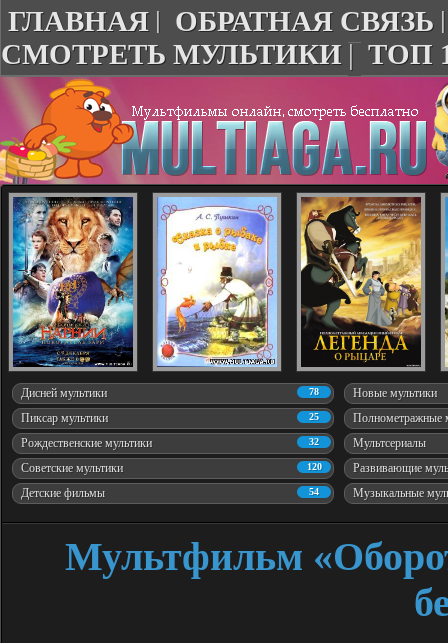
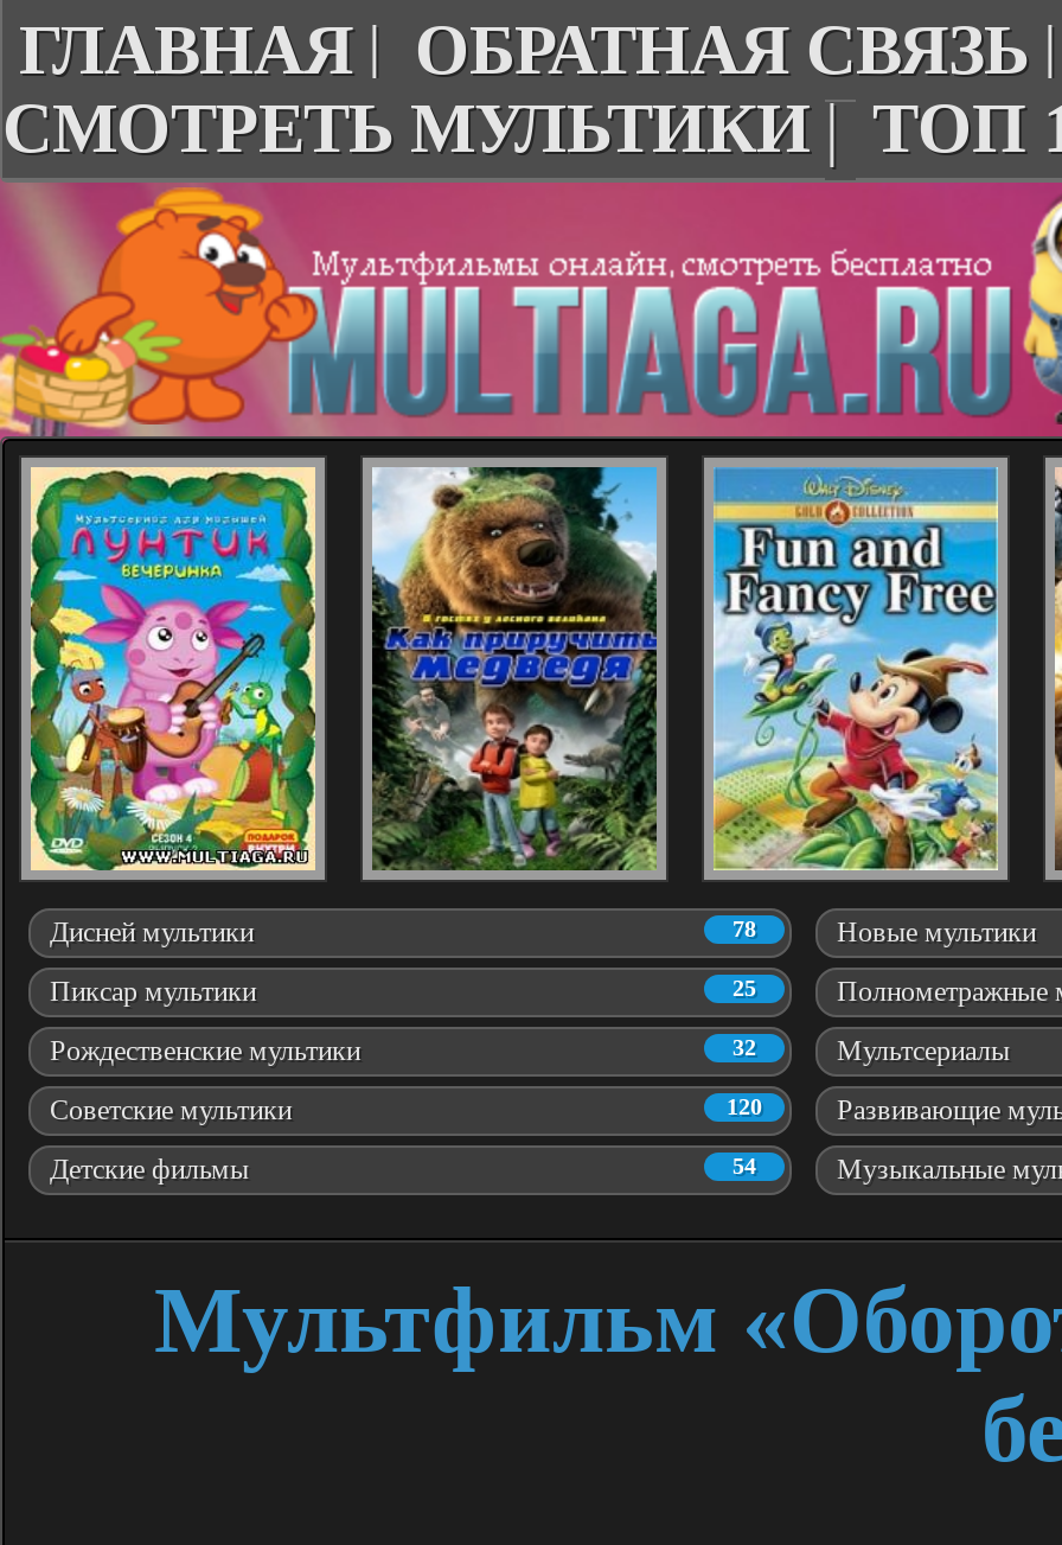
- [image]
+ [image]

- [image]
+ [image]

- [image]
+ [image]
